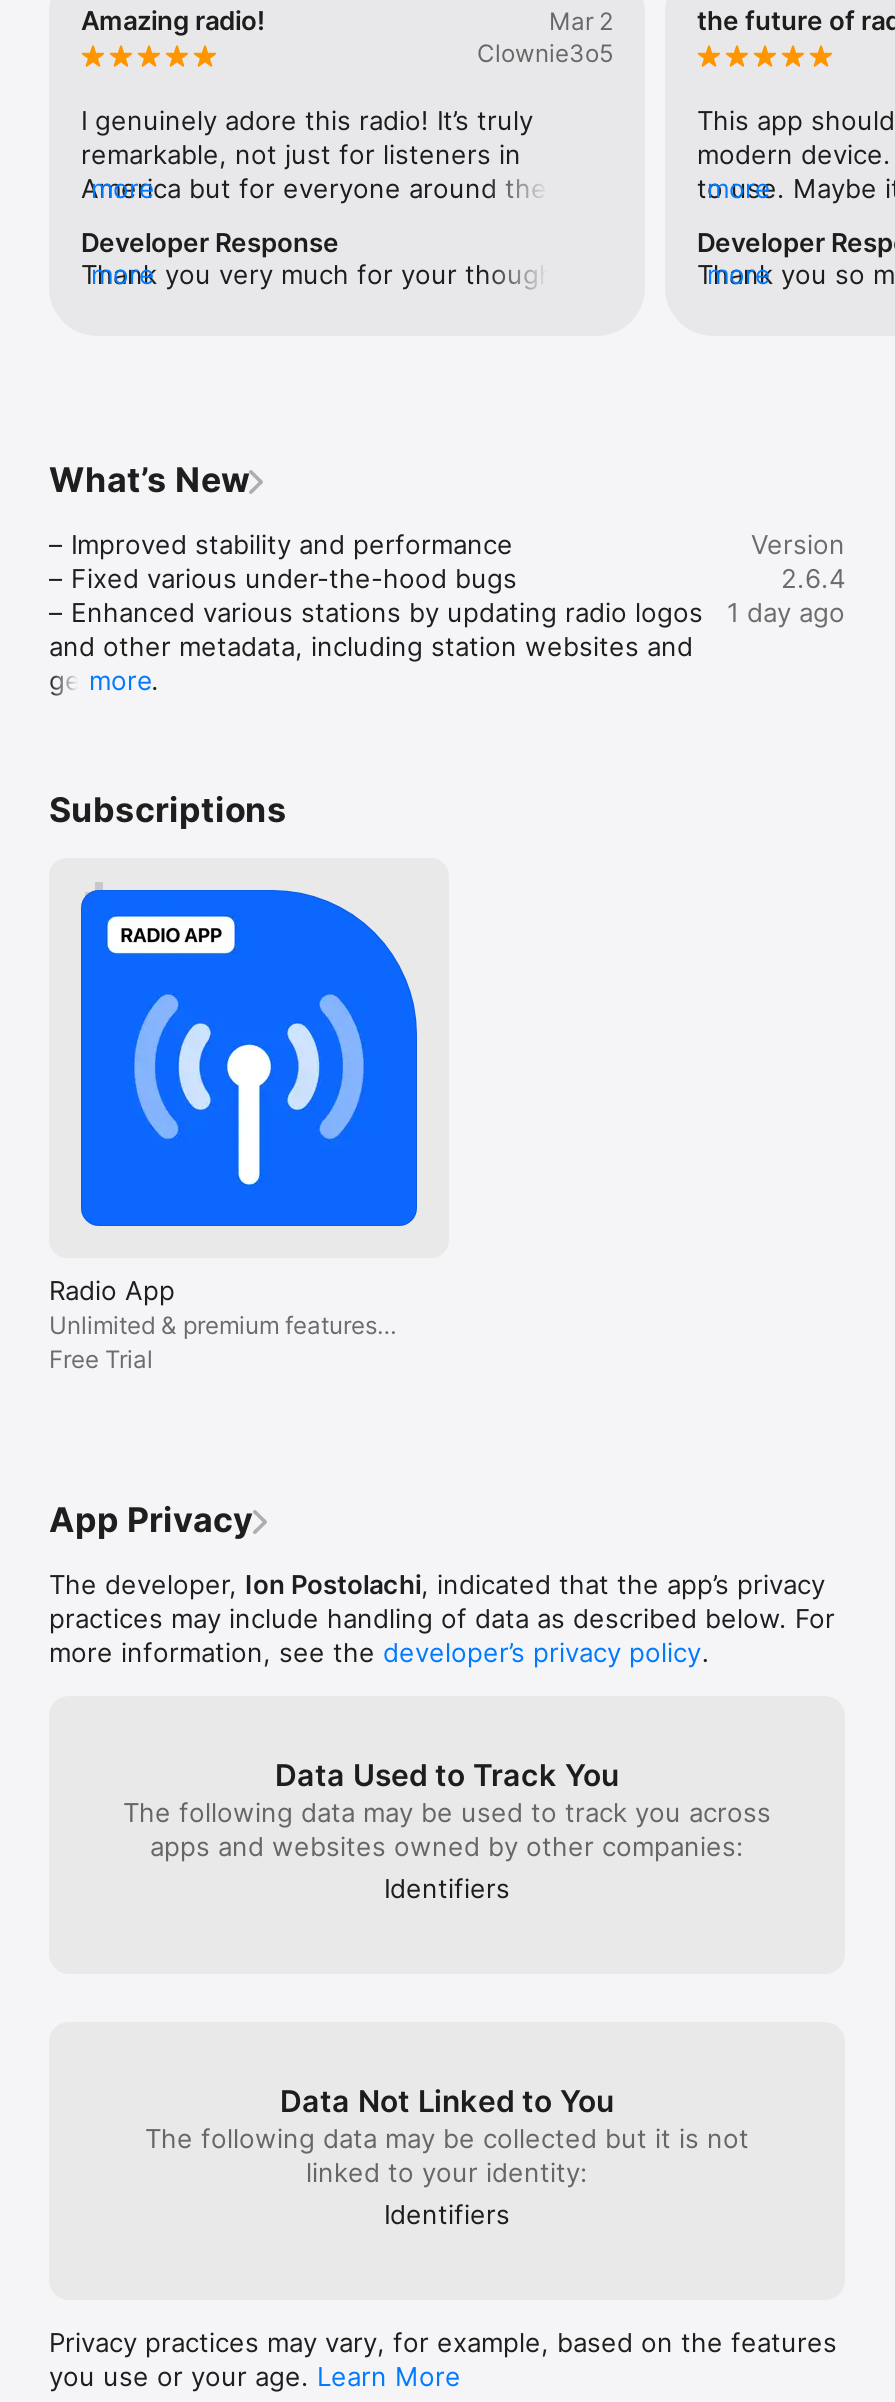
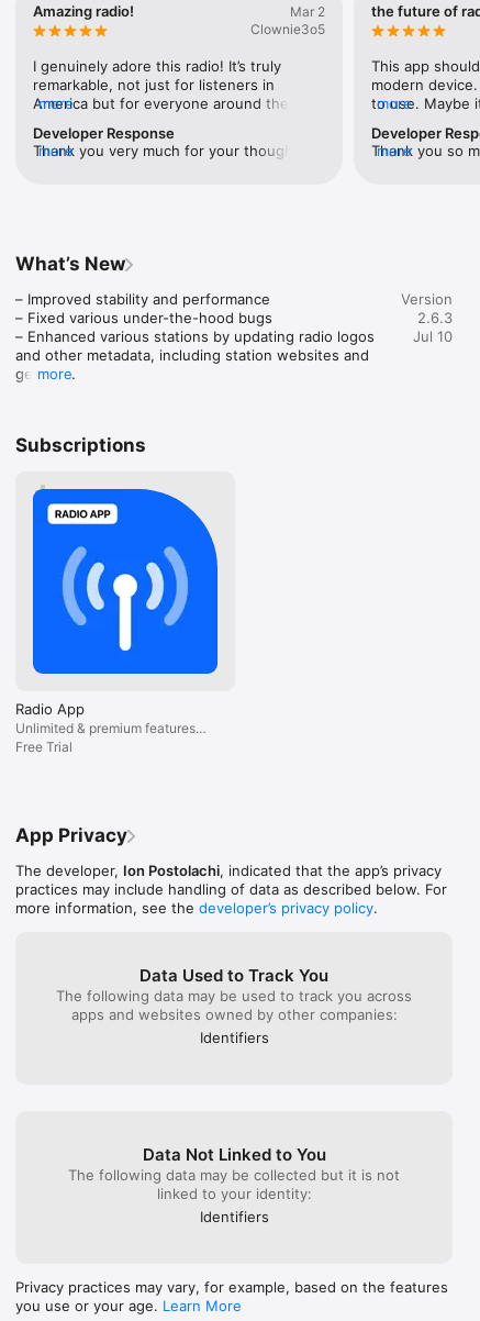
- 2.6.4
- 1 day ago
+ 2.6.3
+ Jul 10
